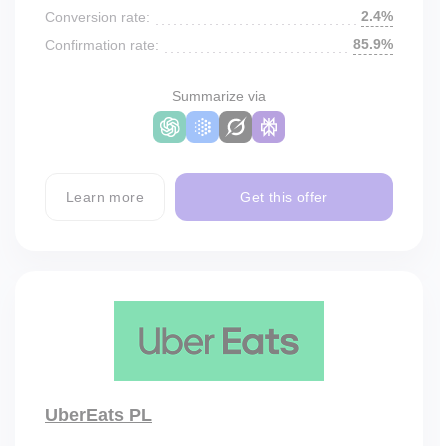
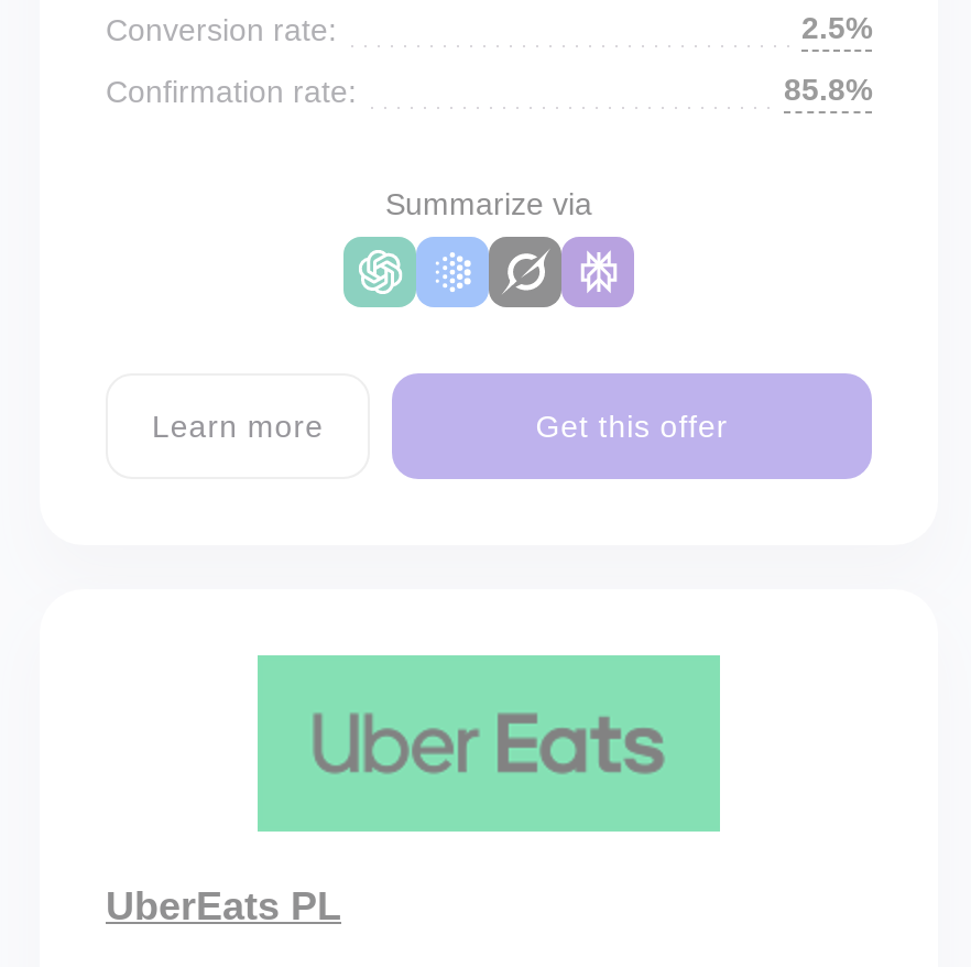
- 2.4%
+ 2.5%

- 85.9%
+ 85.8%
